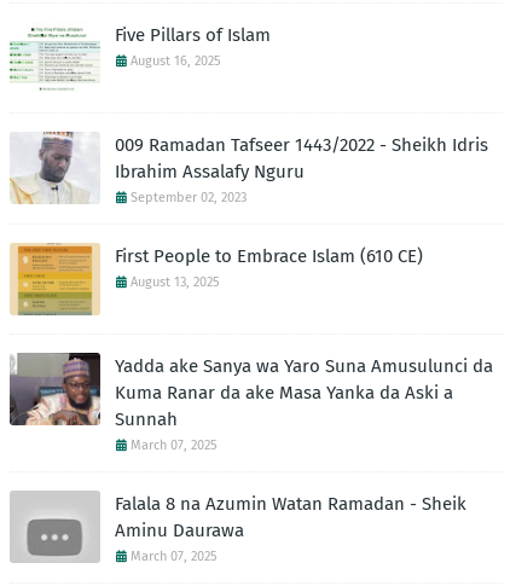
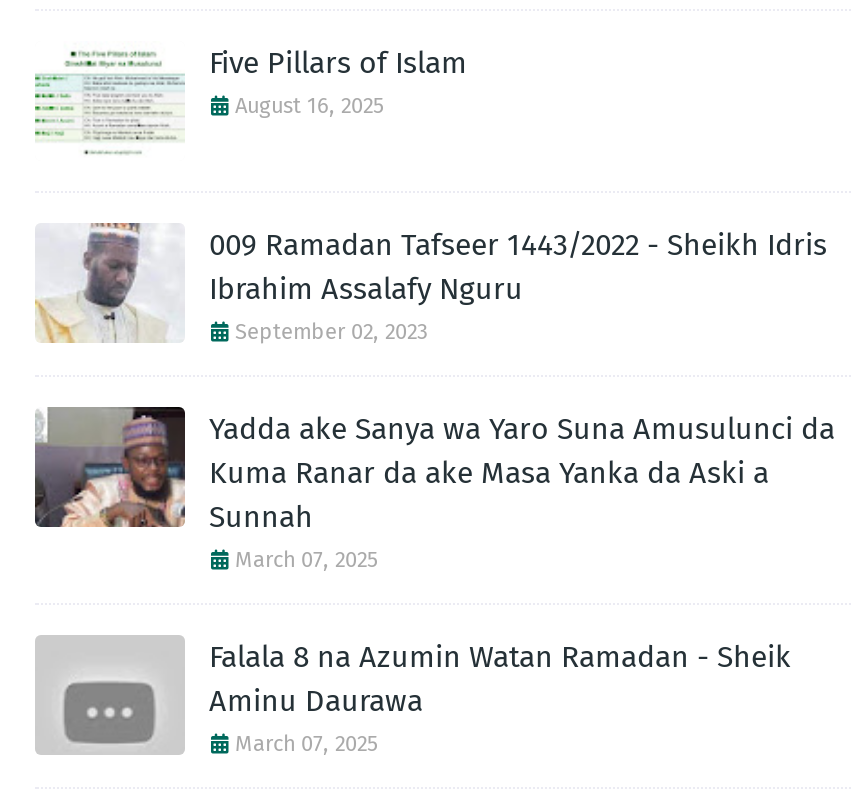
- [image]
- First People to Embrace Islam (610 CE)
- August 13, 2025
